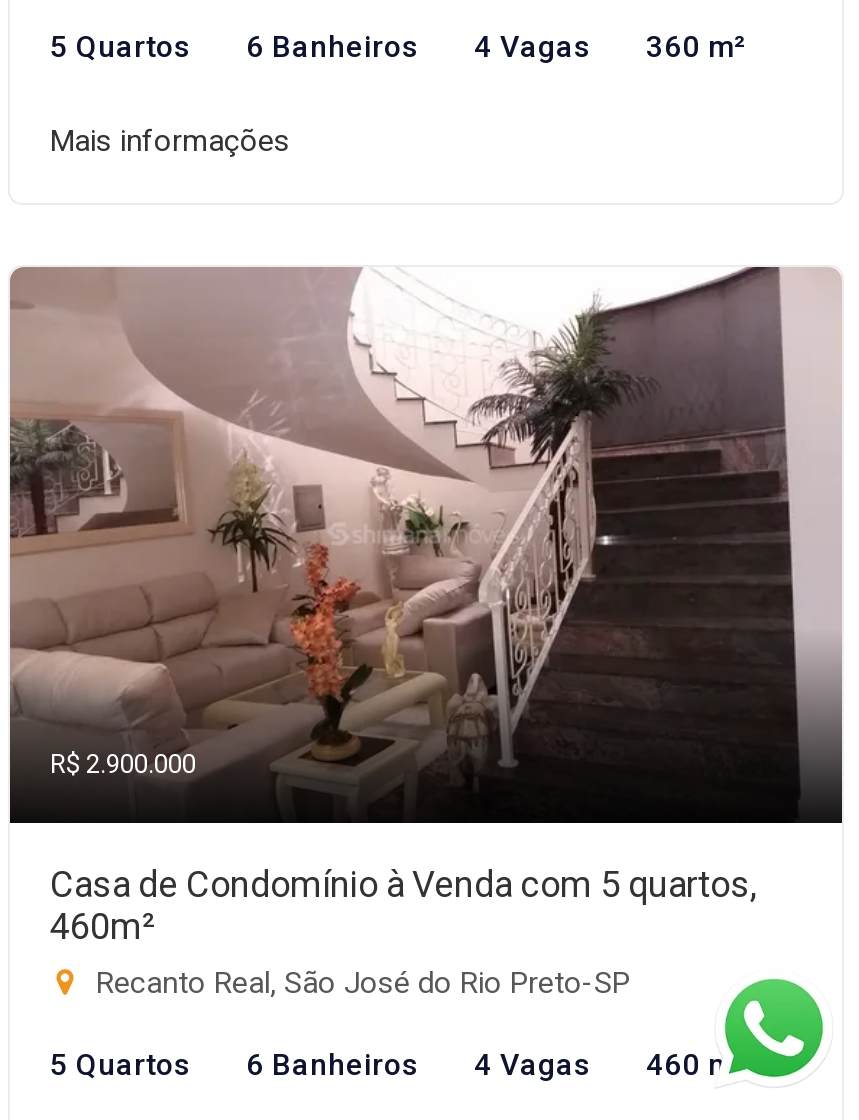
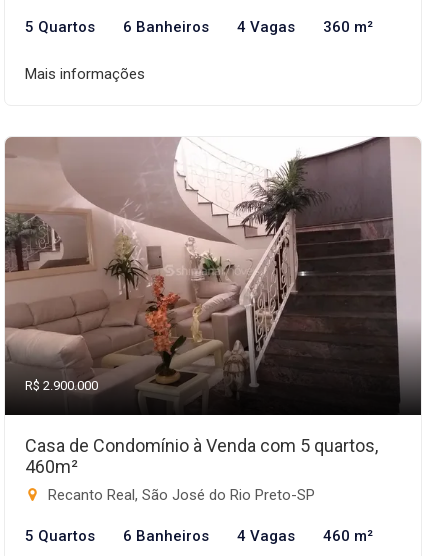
- [image]
